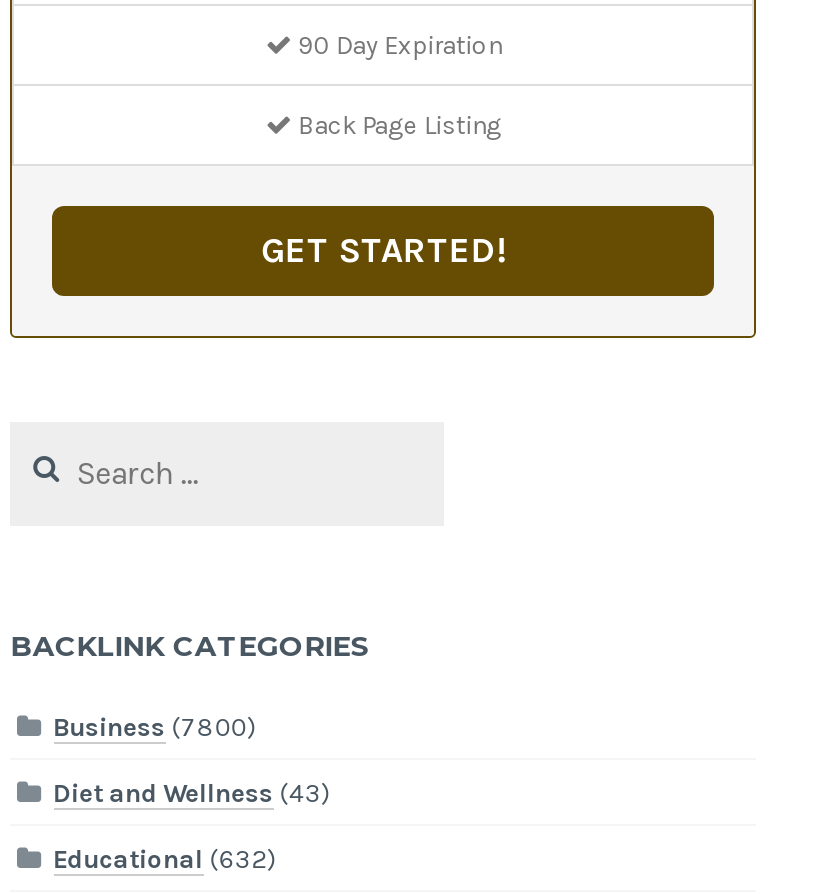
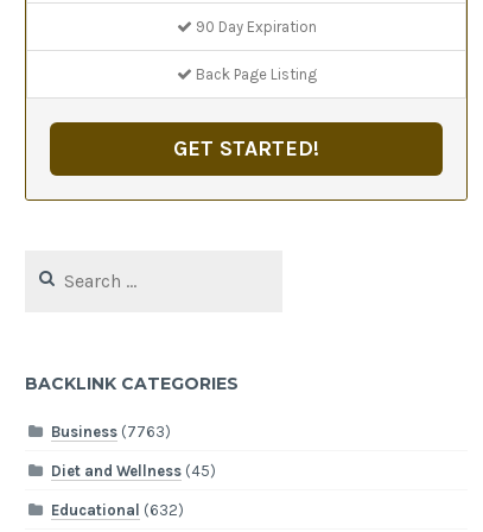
- Business (7800)
+ Business (7763)

- Diet and Wellness (43)
+ Diet and Wellness (45)
